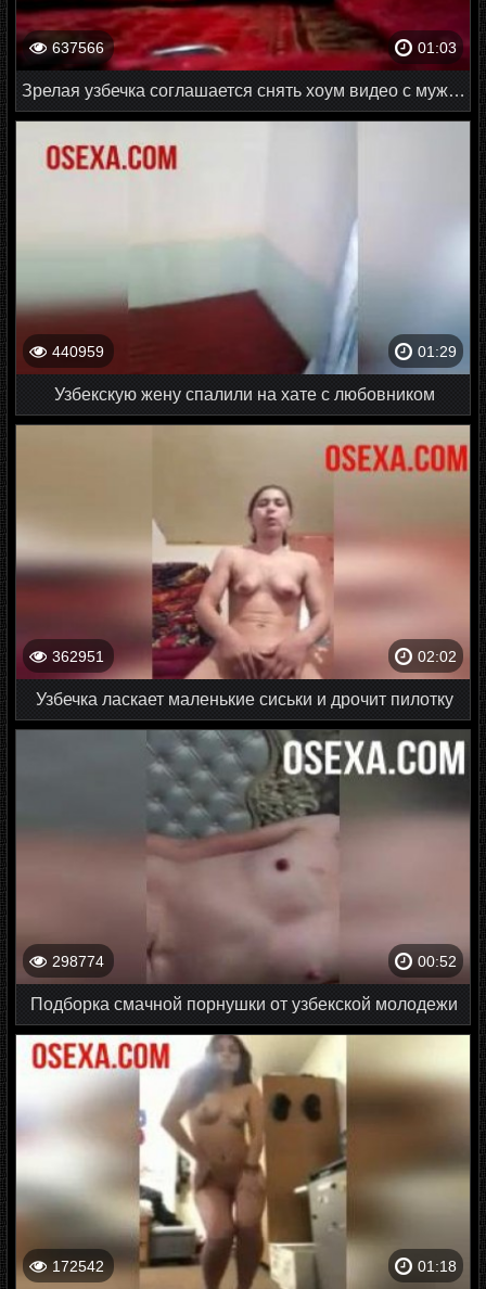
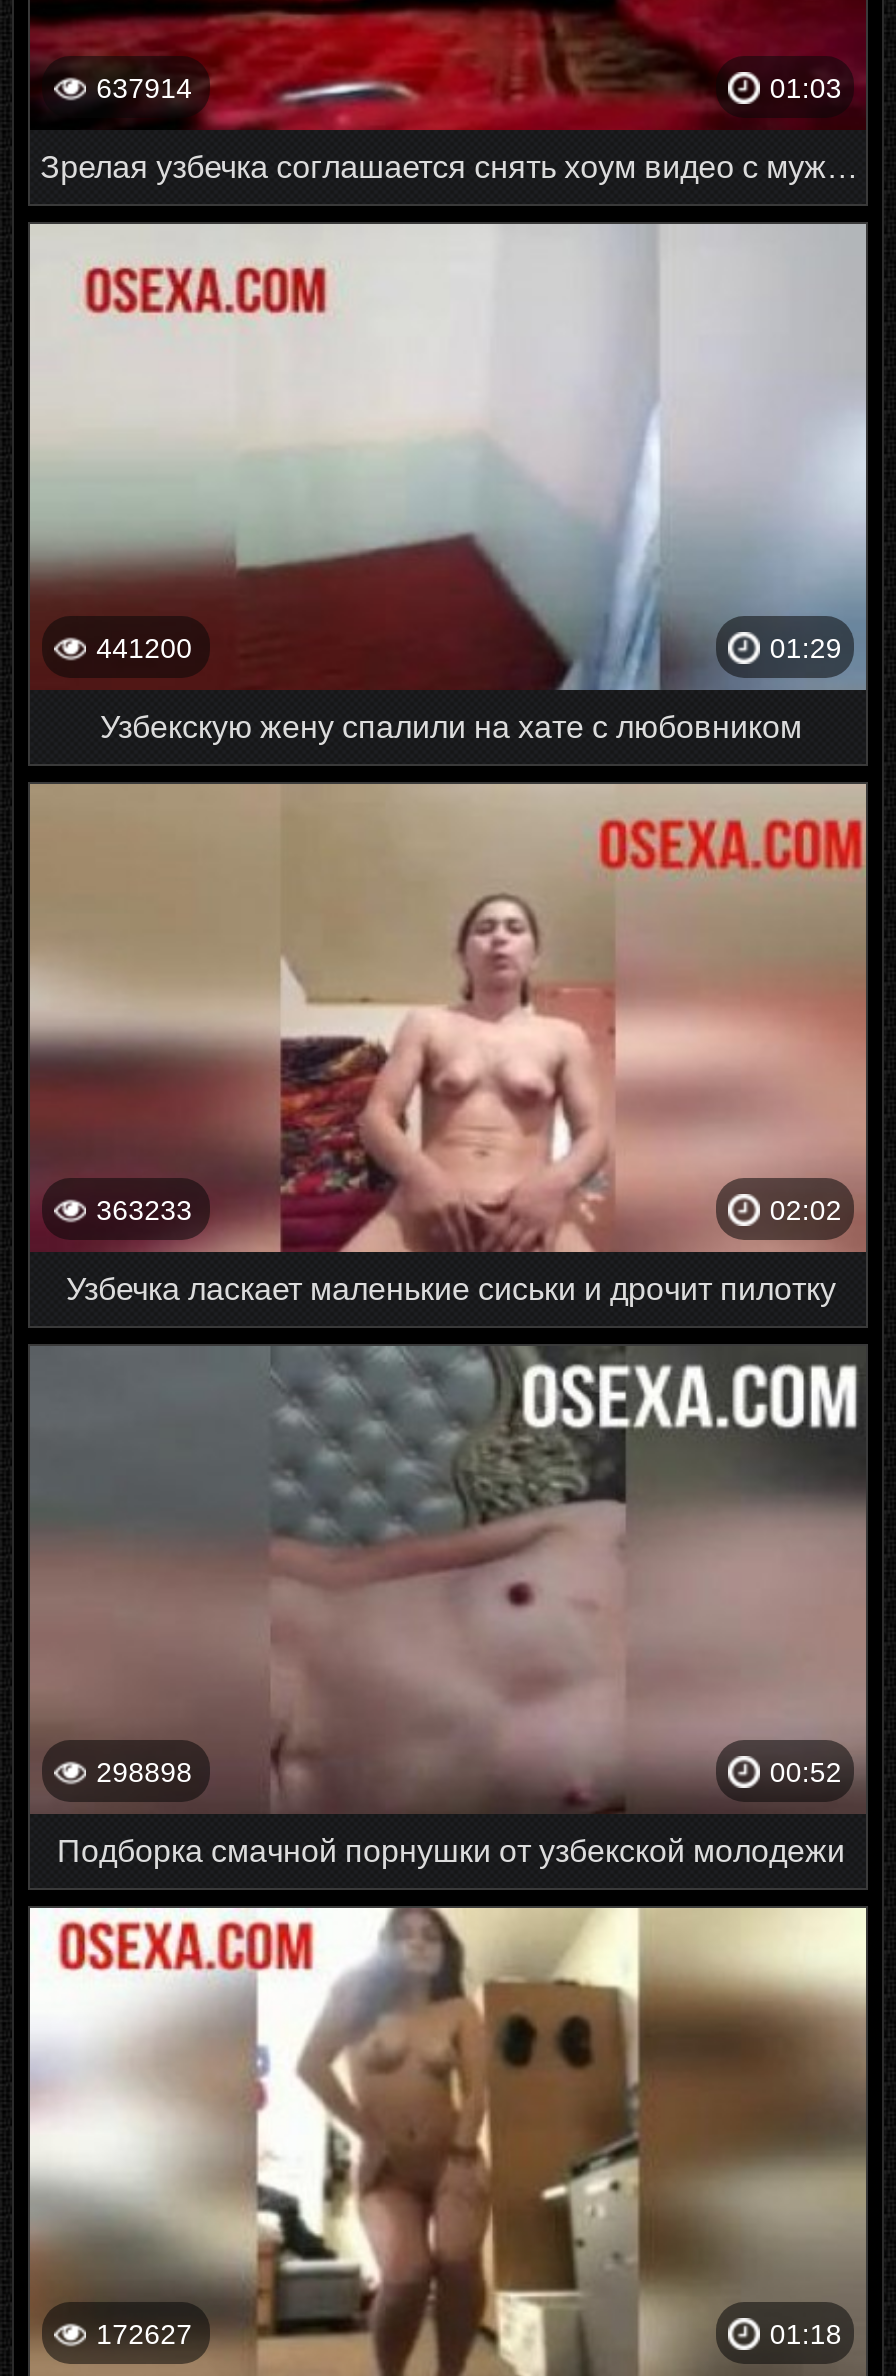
- 637566
+ 637914

- 440959
+ 441200

- 362951
+ 363233

- 298774
+ 298898

- 172542
+ 172627
